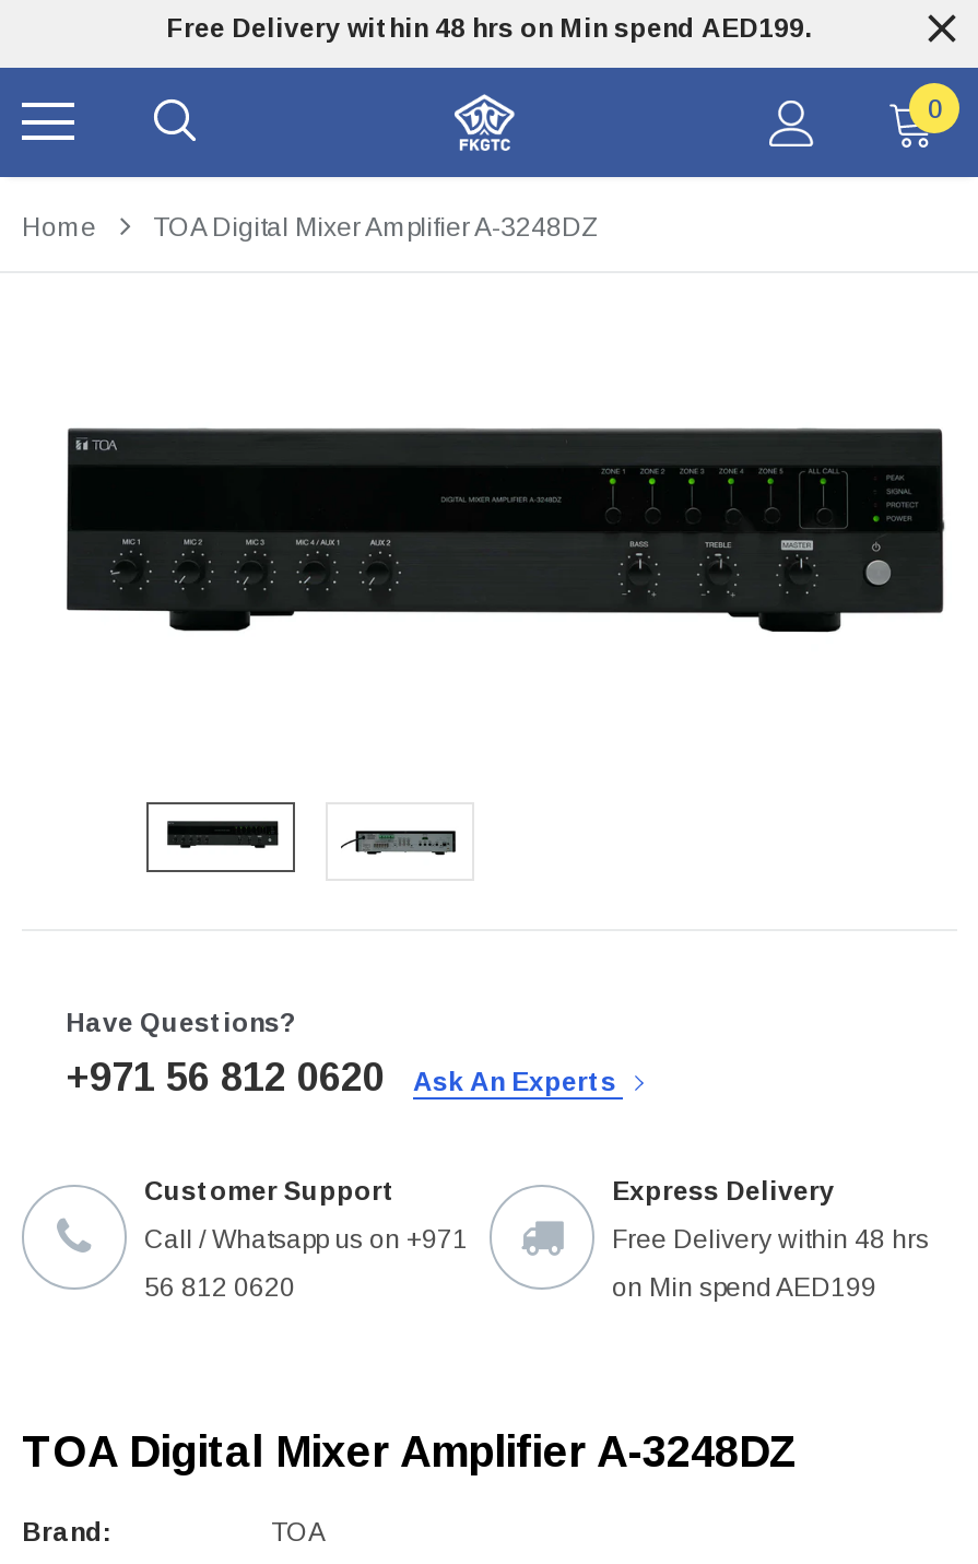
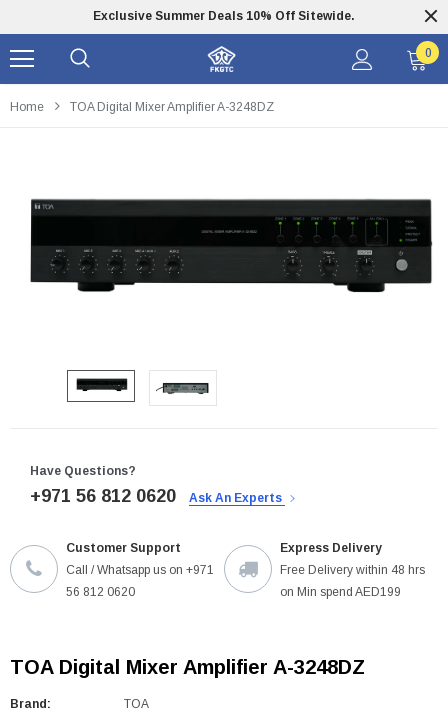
- Free Delivery within 48 hrs on Min spend AED199.
+ Exclusive Summer Deals 10% Off Sitewide.
